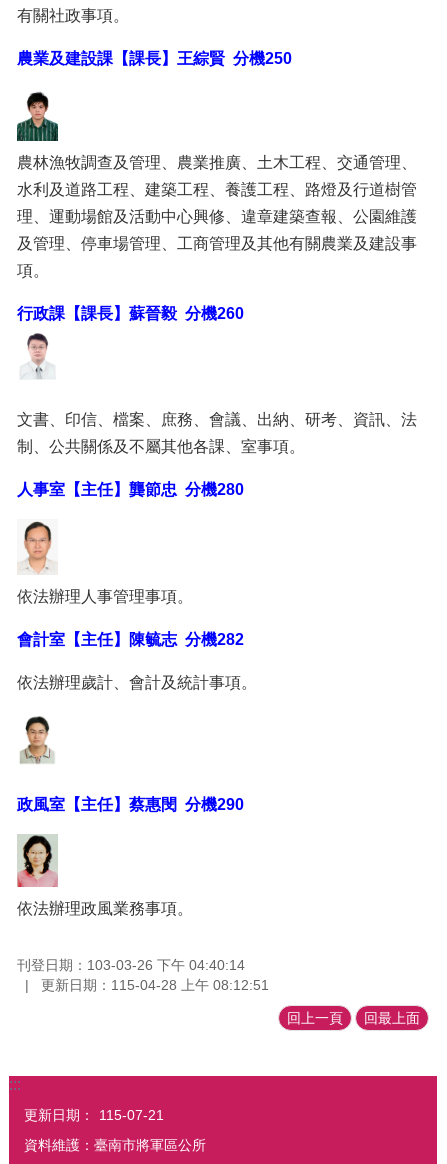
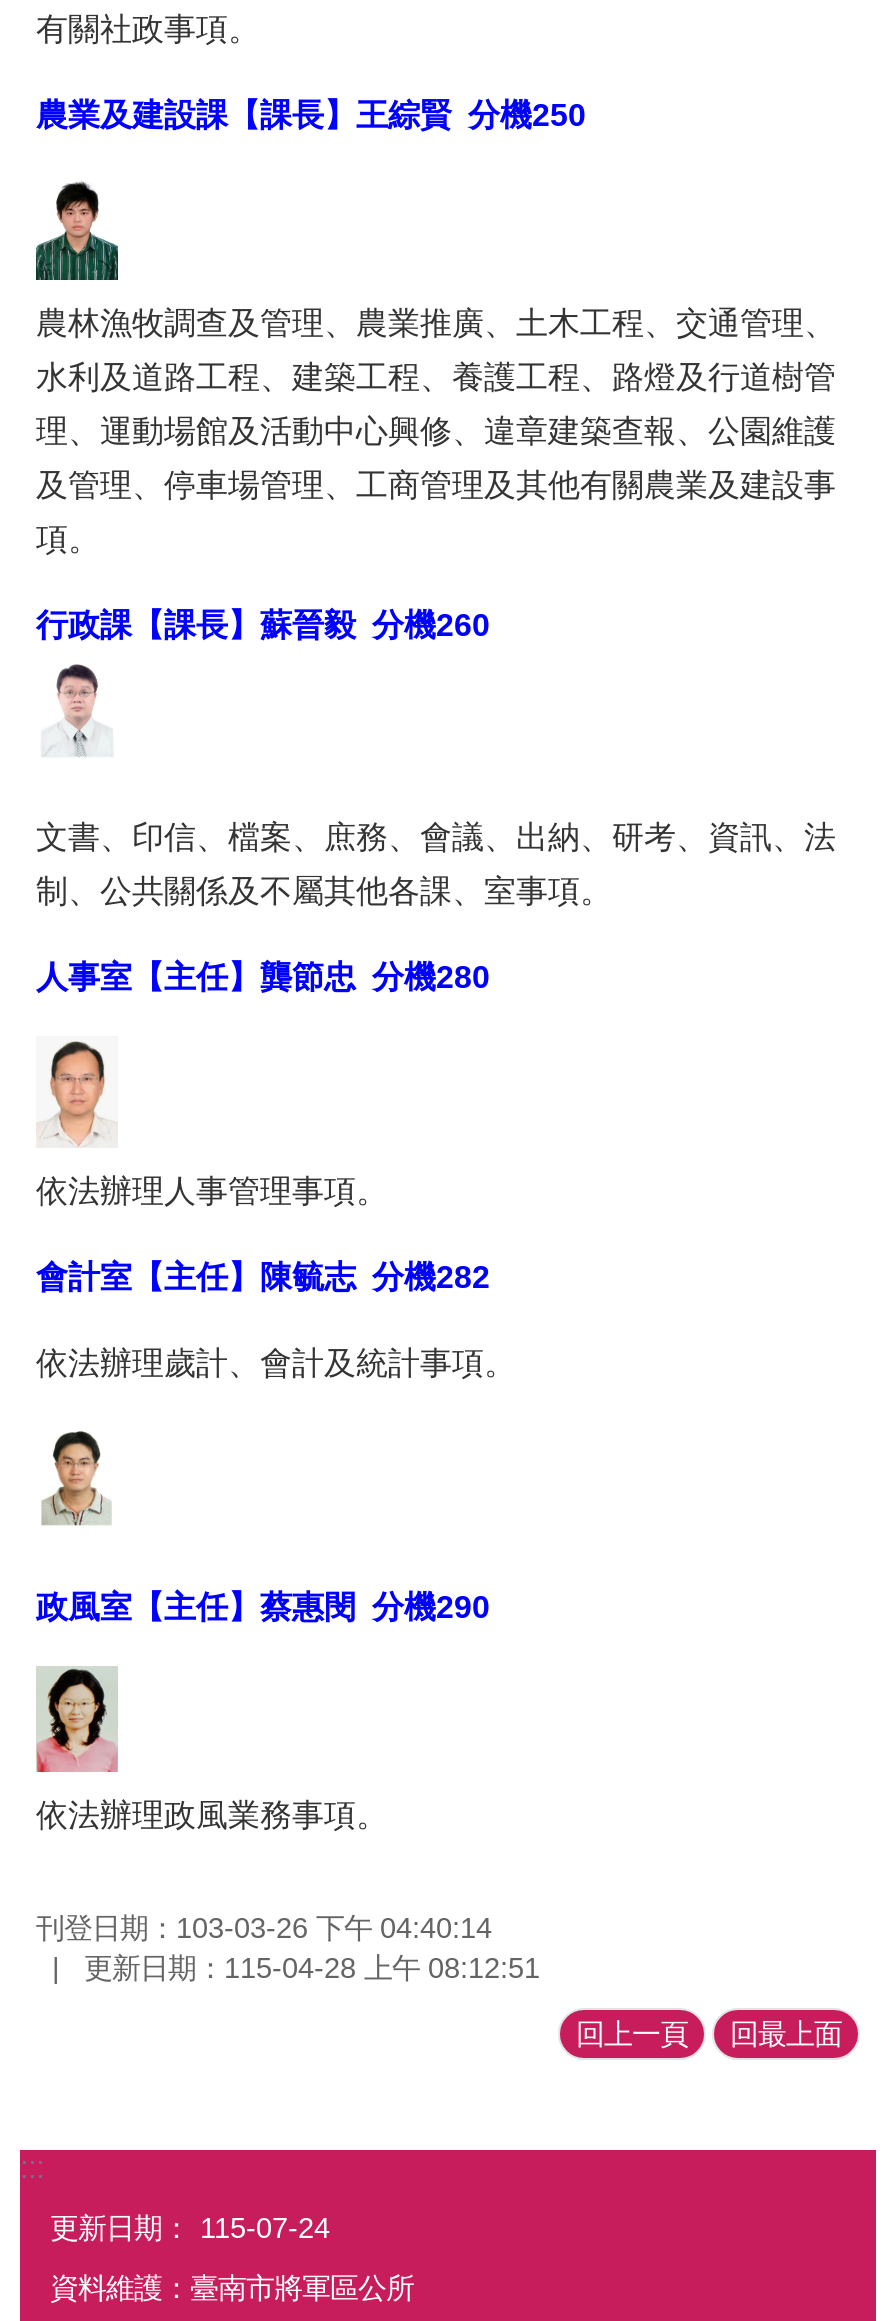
- 更新日期： 115-07-21
+ 更新日期： 115-07-24
